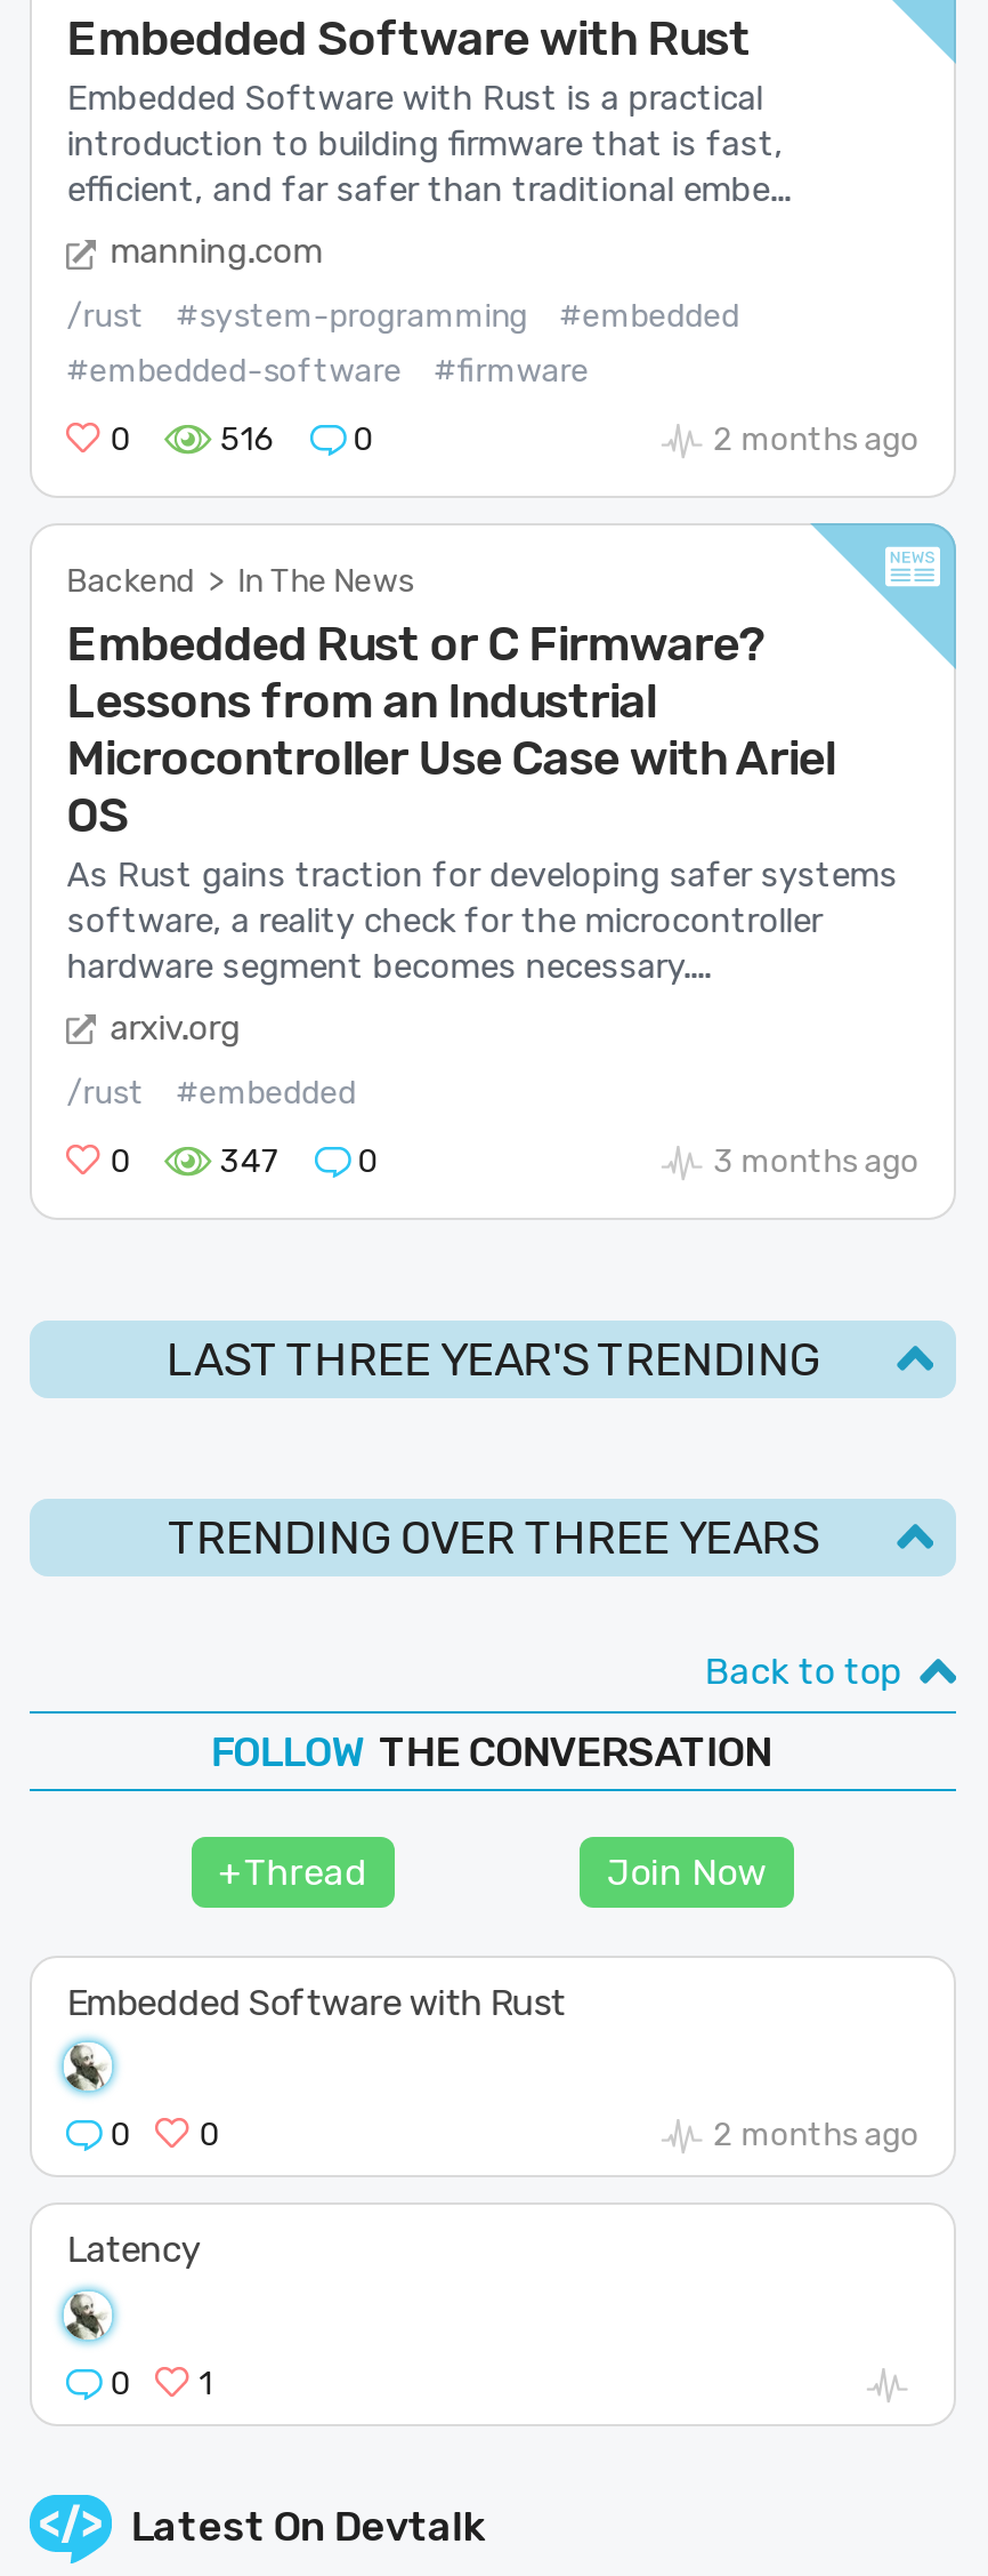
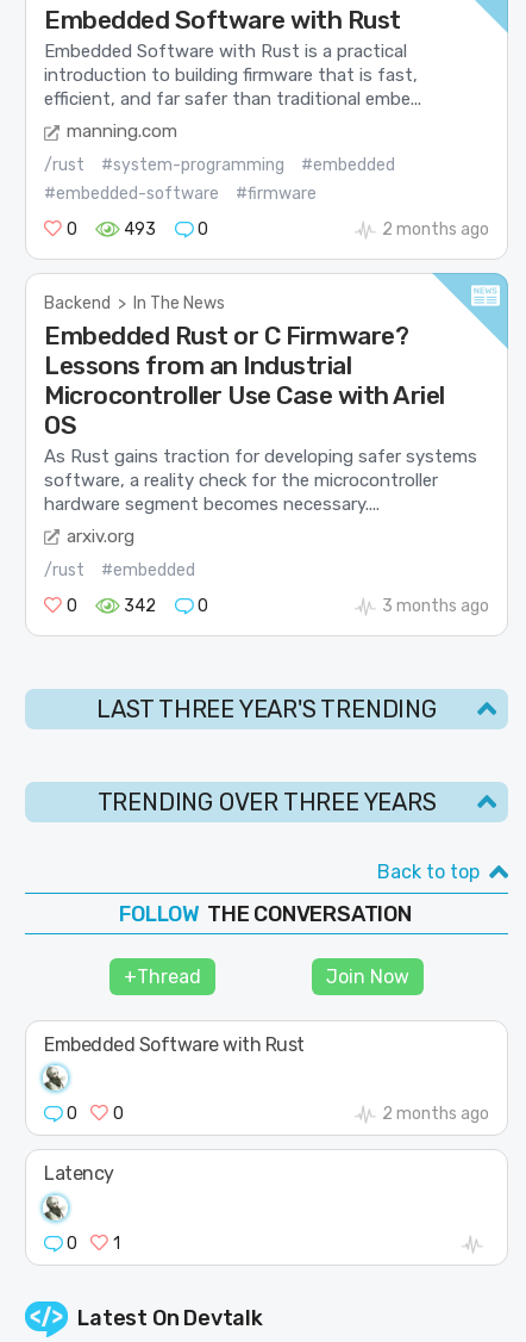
- 516
+ 493

- 347
+ 342
